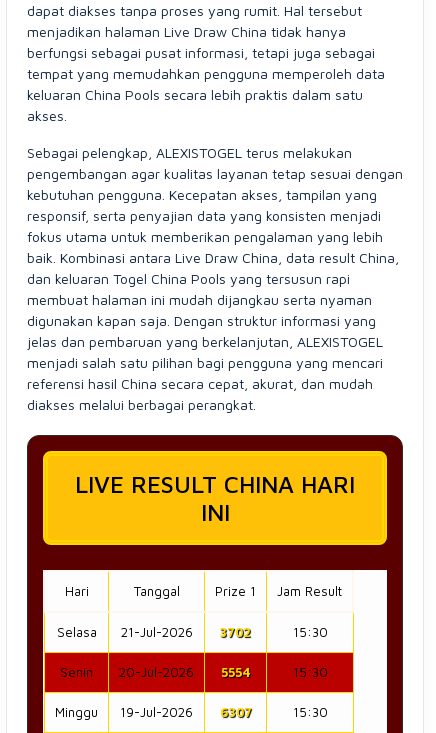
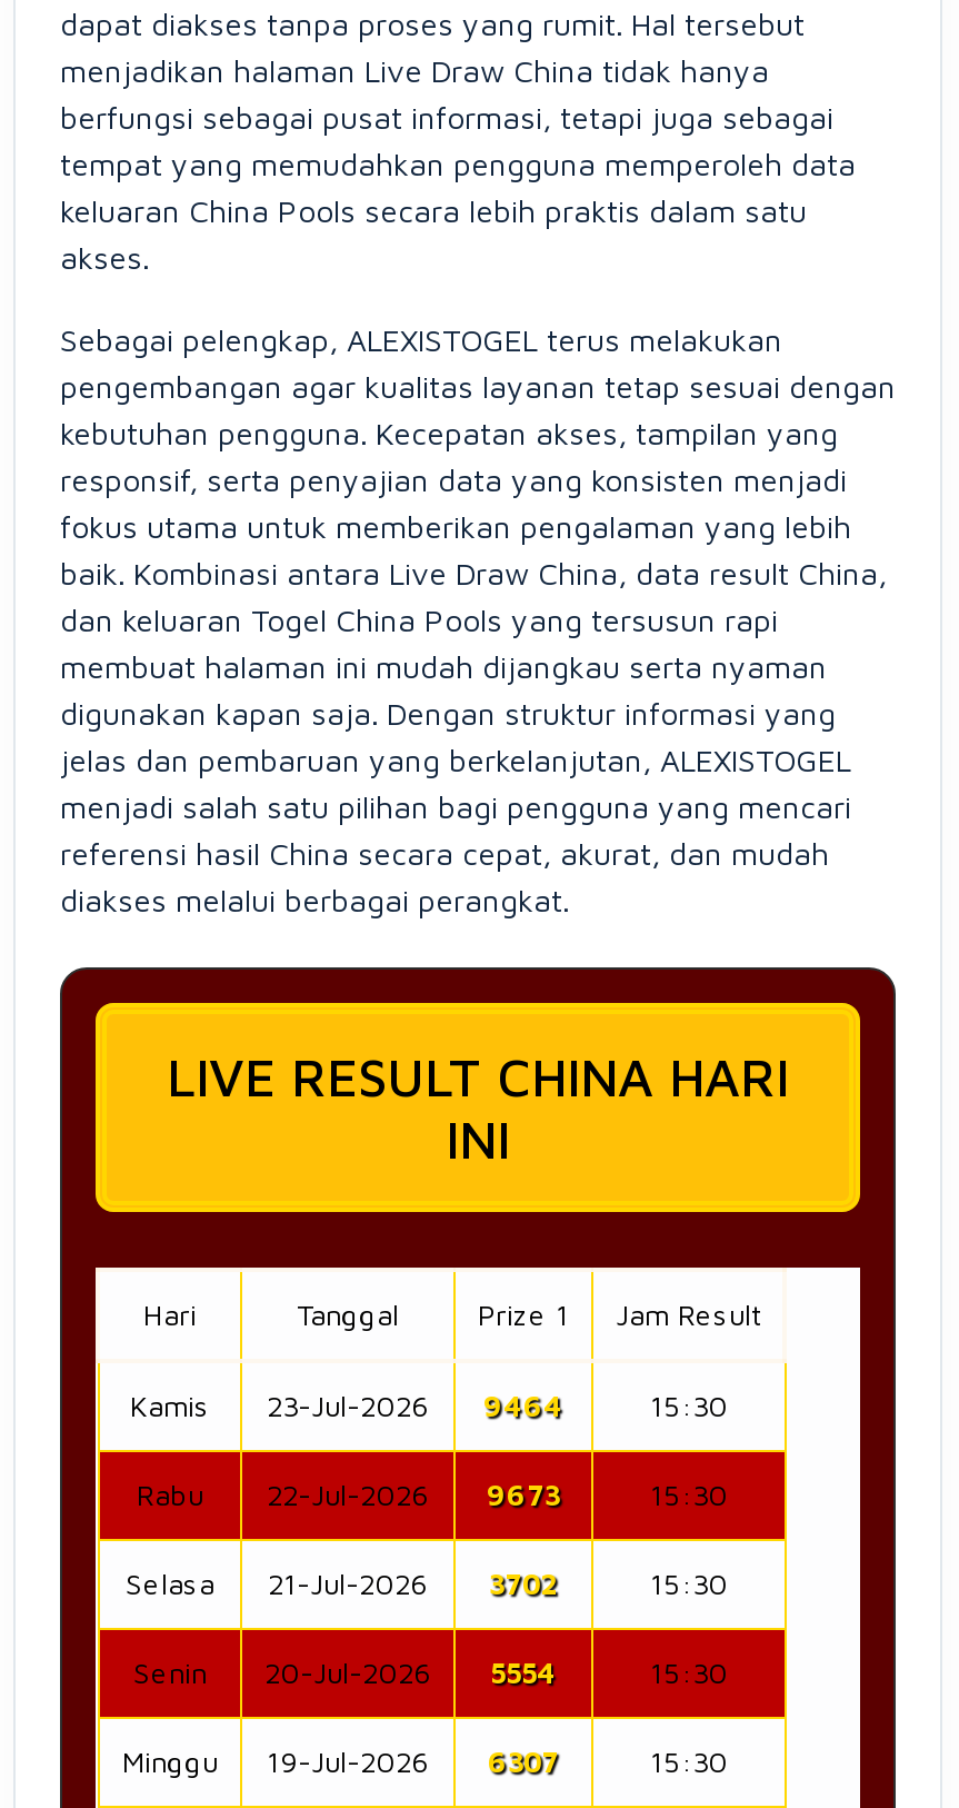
+ Kamis
+ 23-Jul-2026
+ 9464
+ 15:30
+ Rabu
+ 22-Jul-2026
+ 9673
+ 15:30
